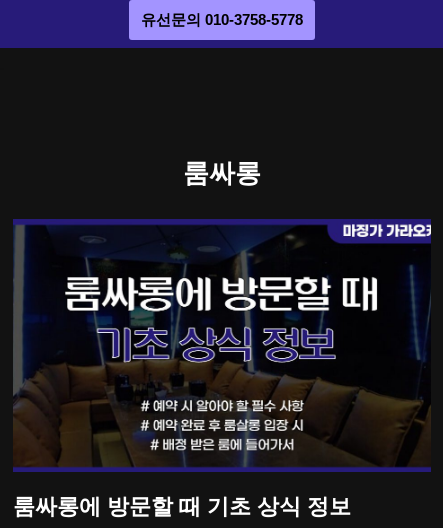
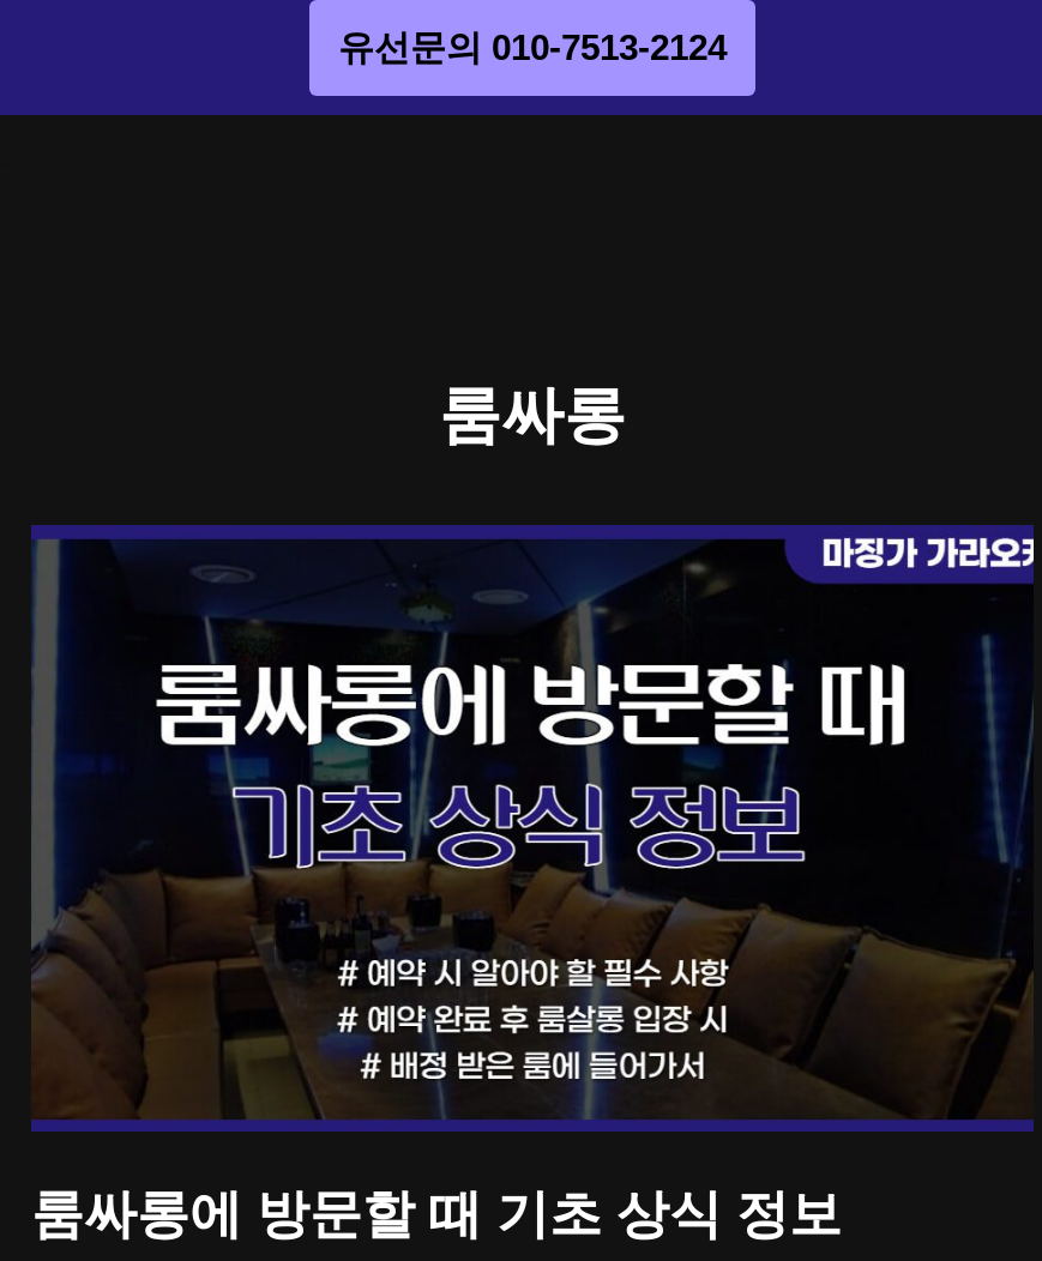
- 유선문의 010-3758-5778
+ 유선문의 010-7513-2124
